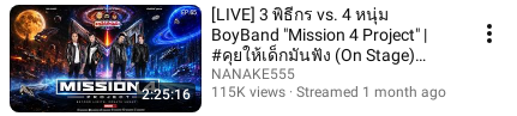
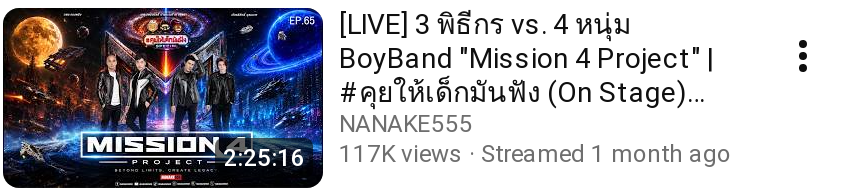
- 2:25:16 115K views Streamed 1 month ago
+ 2:25:16 117K views Streamed 1 month ago
